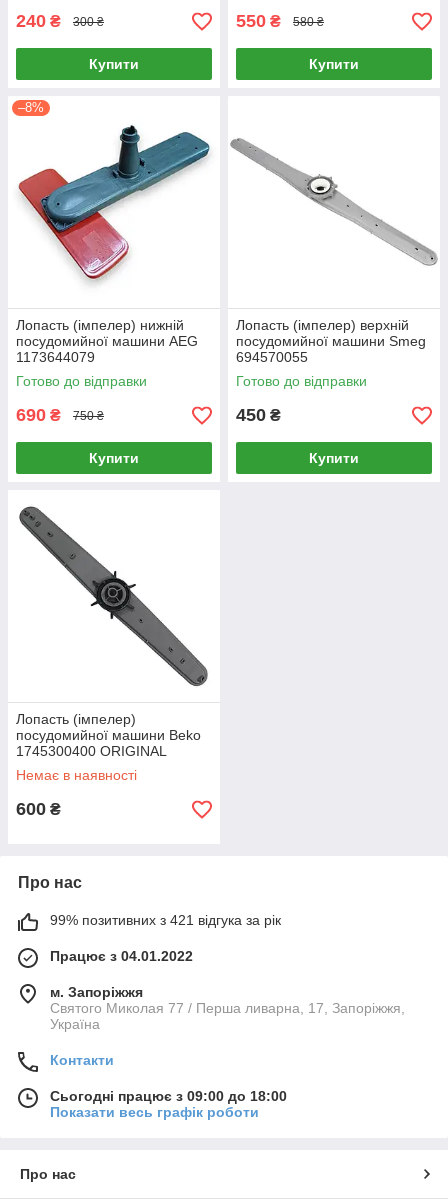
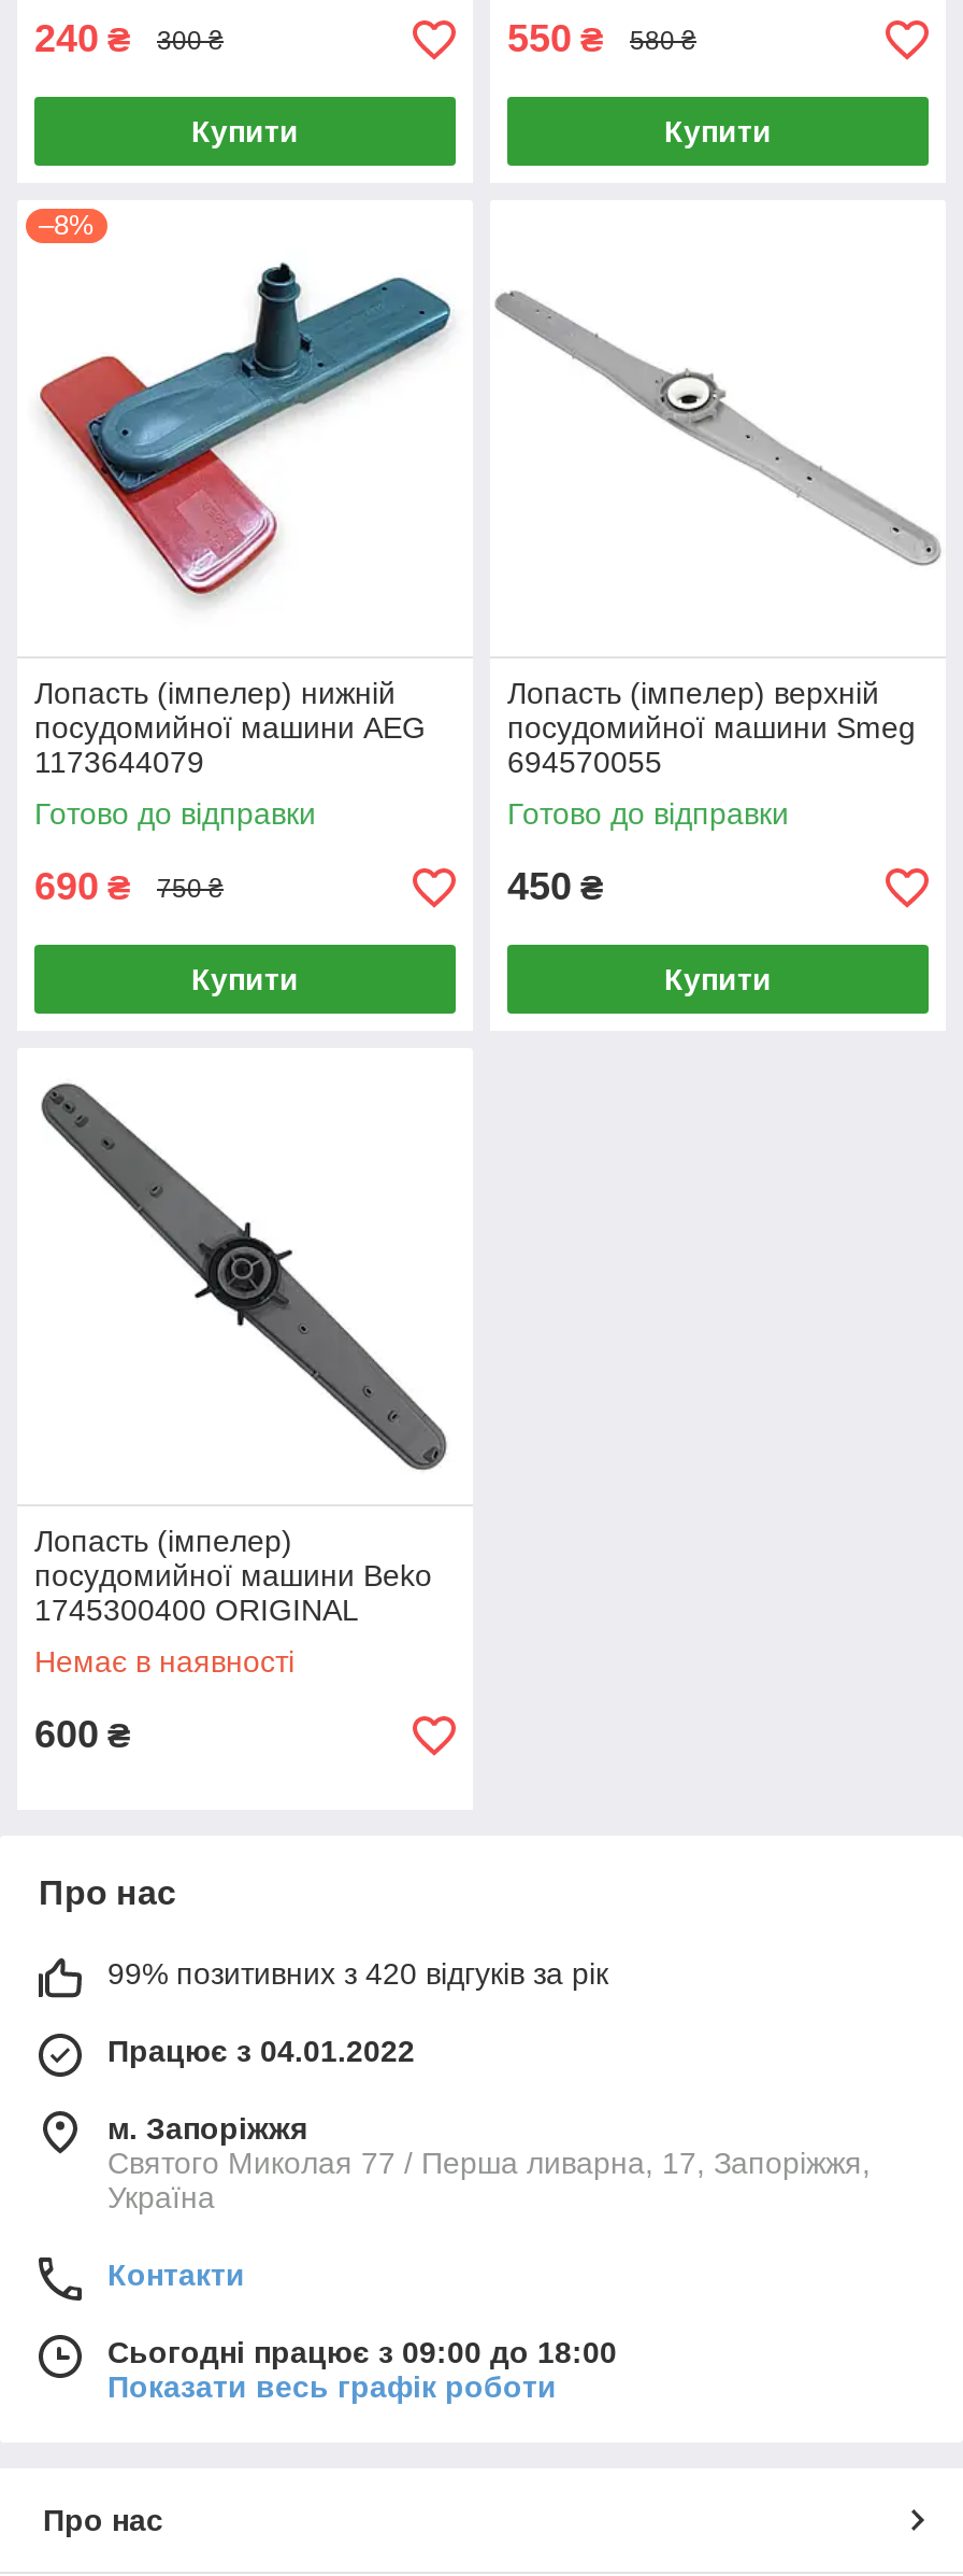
- 99% позитивних з 421 відгука за рік
+ 99% позитивних з 420 відгуків за рік
